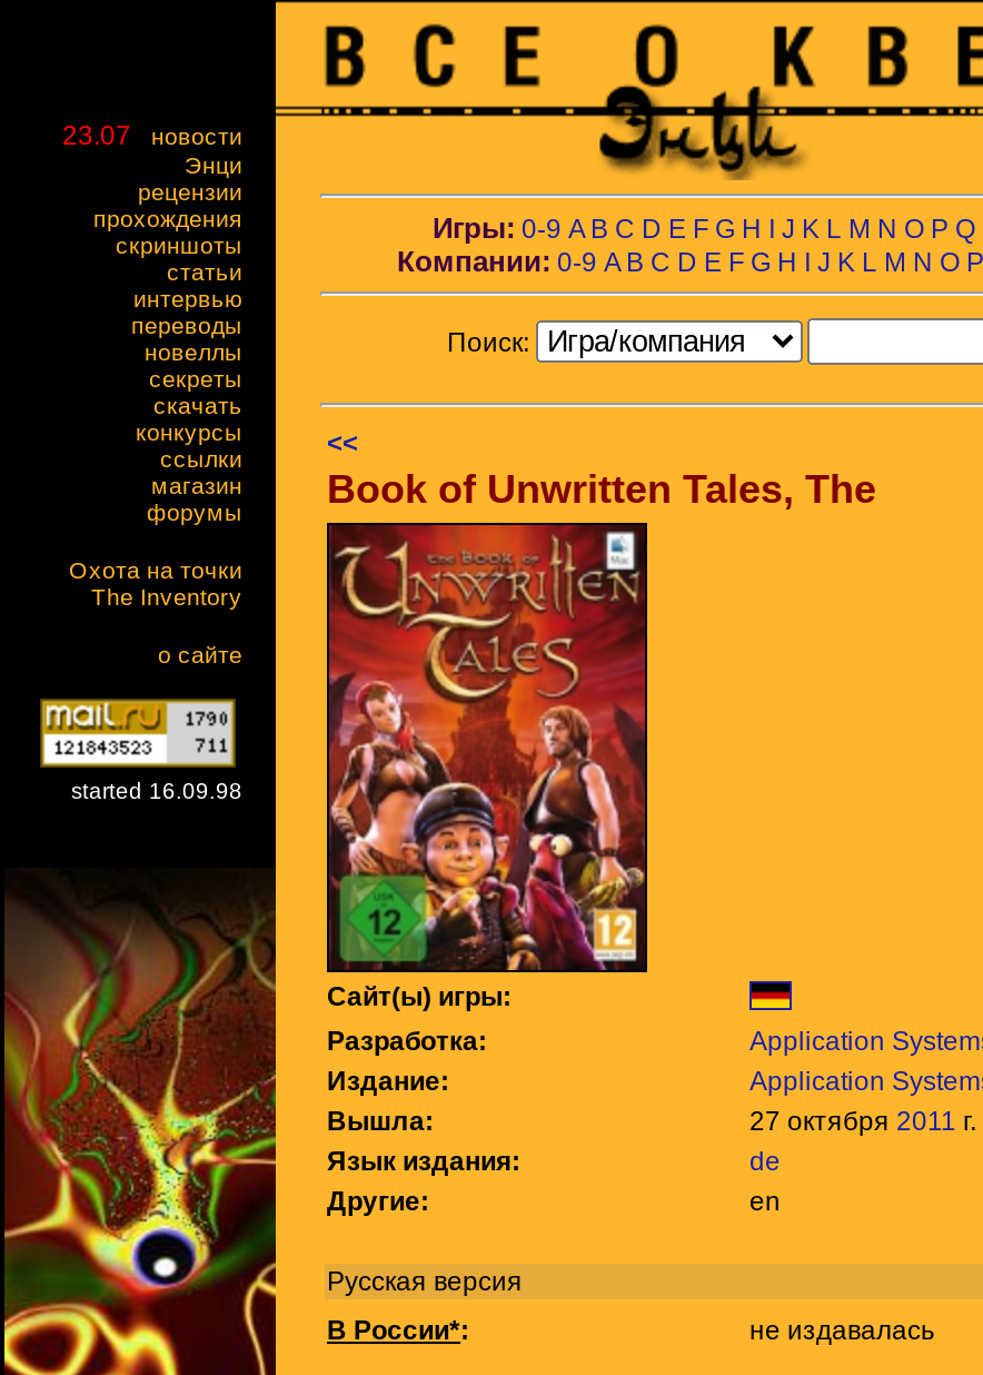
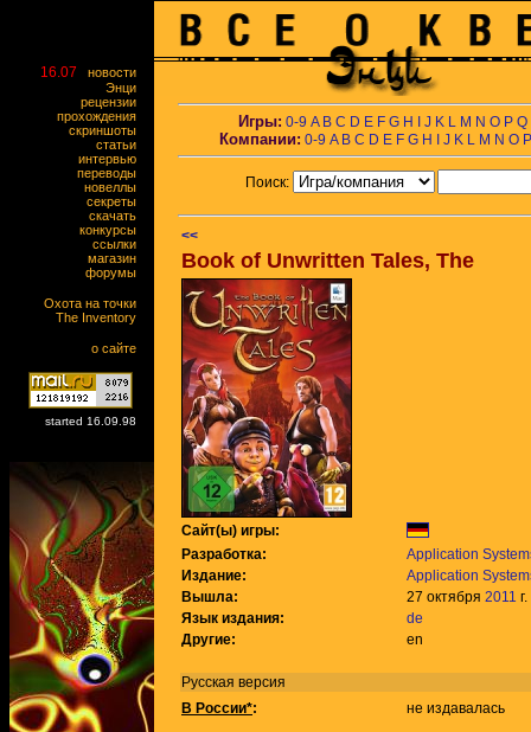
- 23.07 новости
+ 16.07 новости
